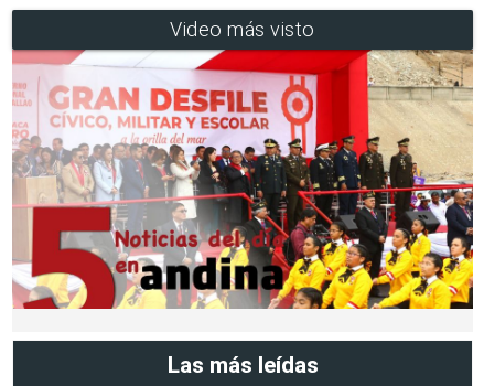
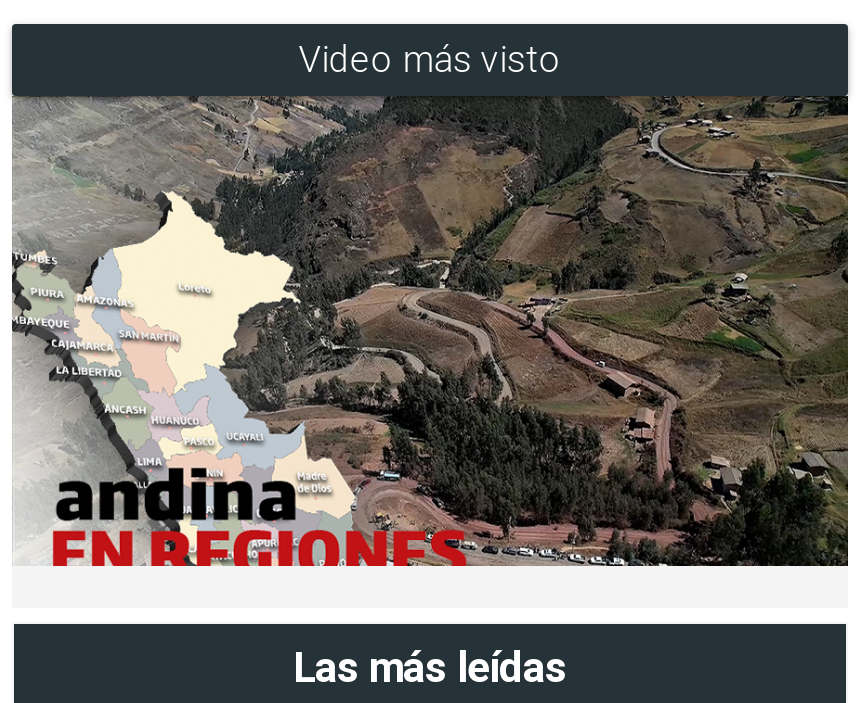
- [image]
+ [image]
